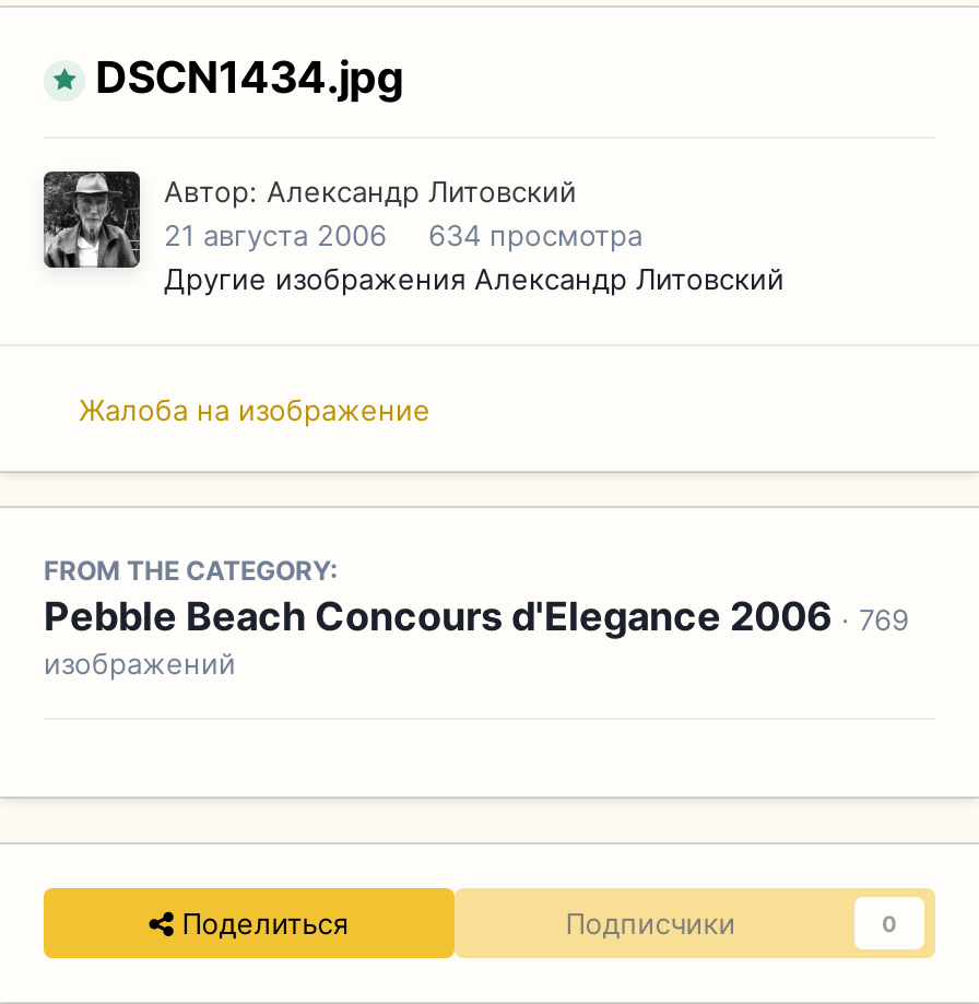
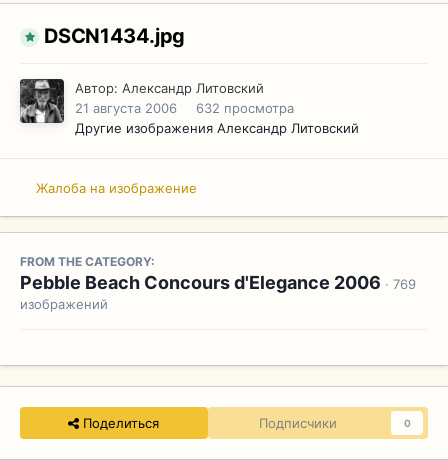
- 21 августа 2006 634 просмотра
+ 21 августа 2006 632 просмотра
